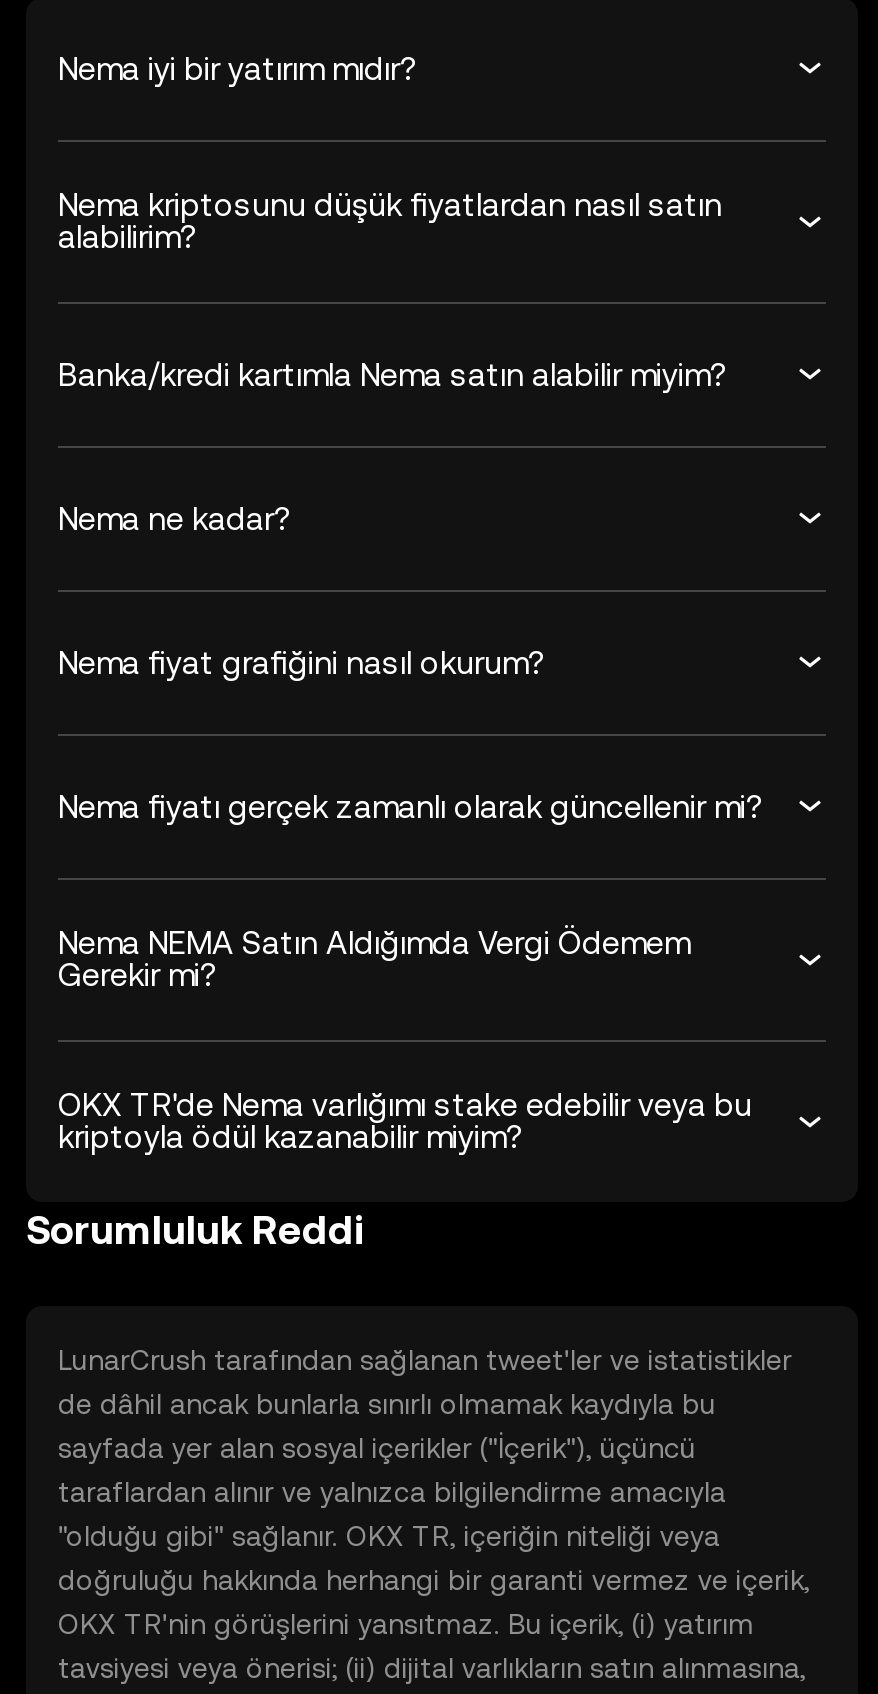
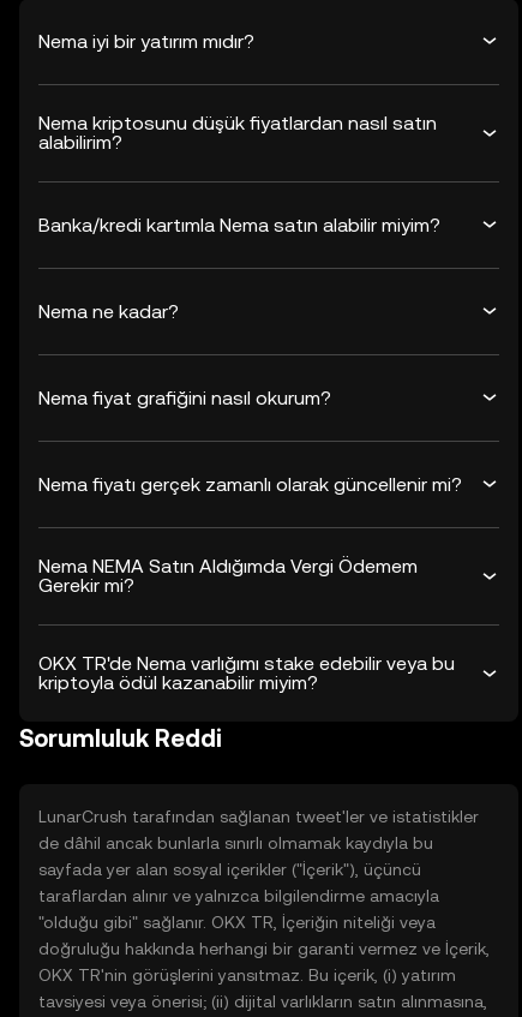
- "olduğu gibi" sağlanır. OKX TR, içeriğin niteliği veya
+ "olduğu gibi" sağlanır. OKX TR, İçeriğin niteliği veya

- doğruluğu hakkında herhangi bir garanti vermez ve içerik,
+ doğruluğu hakkında herhangi bir garanti vermez ve İçerik,
